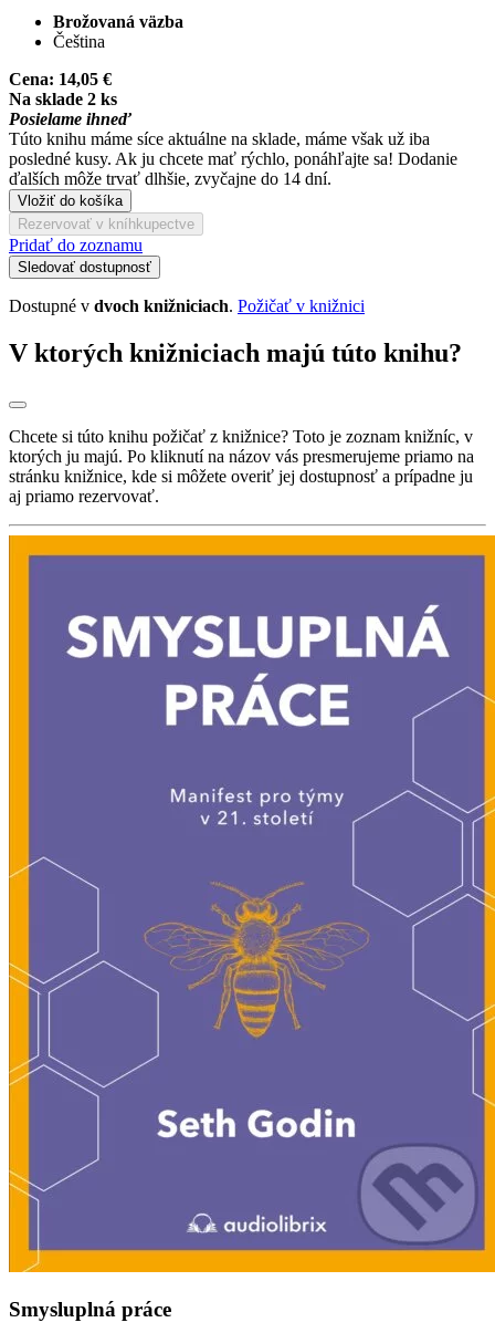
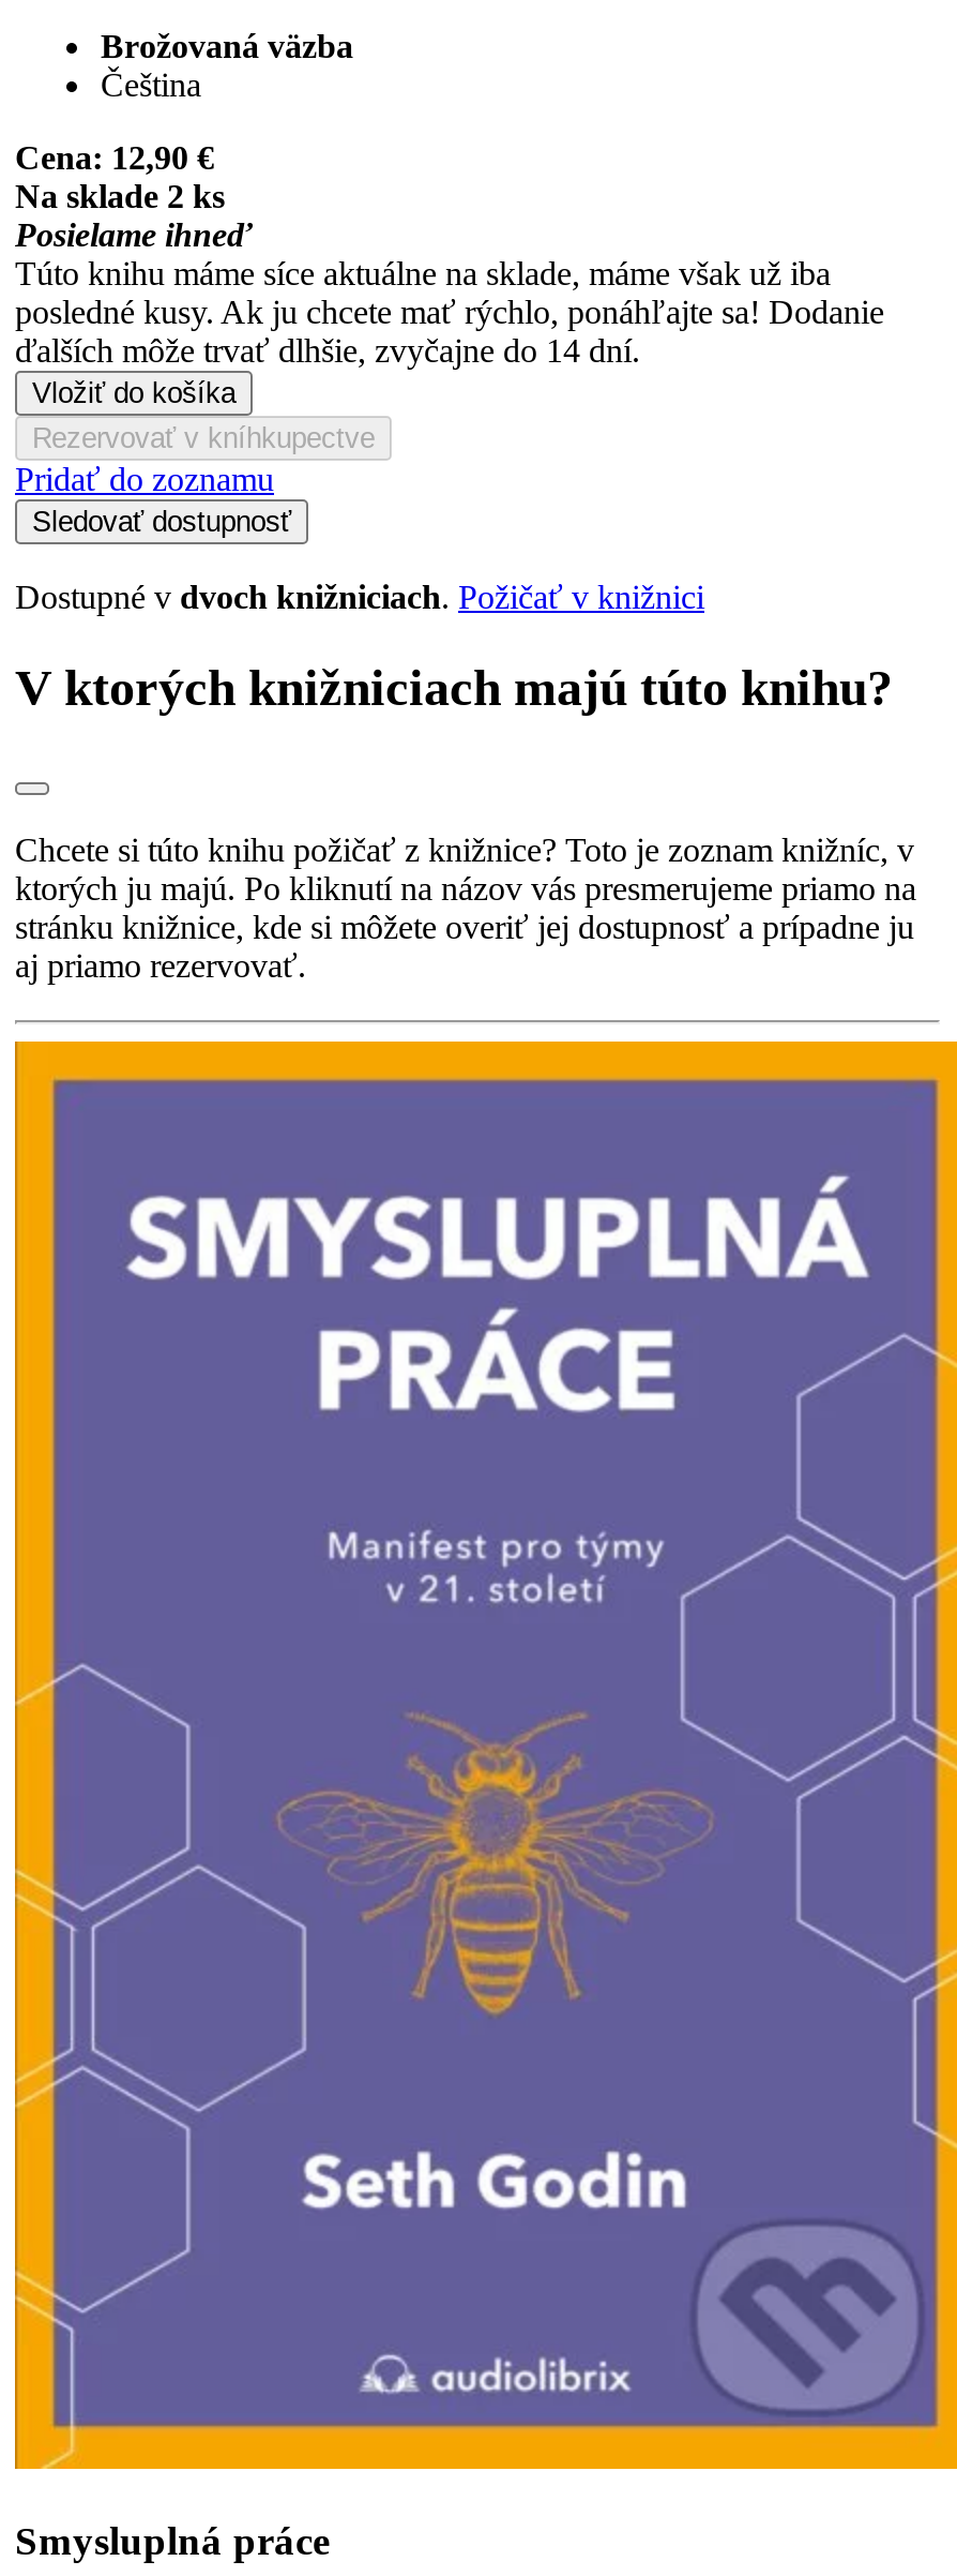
- Cena: 14,05 €
+ Cena: 12,90 €
